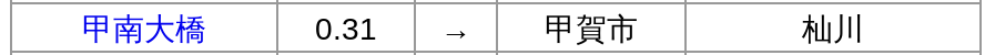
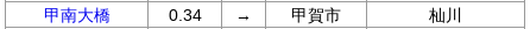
- 0.31
+ 0.34
